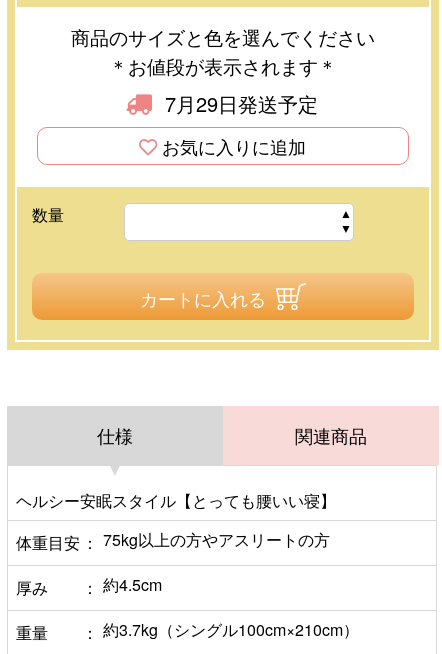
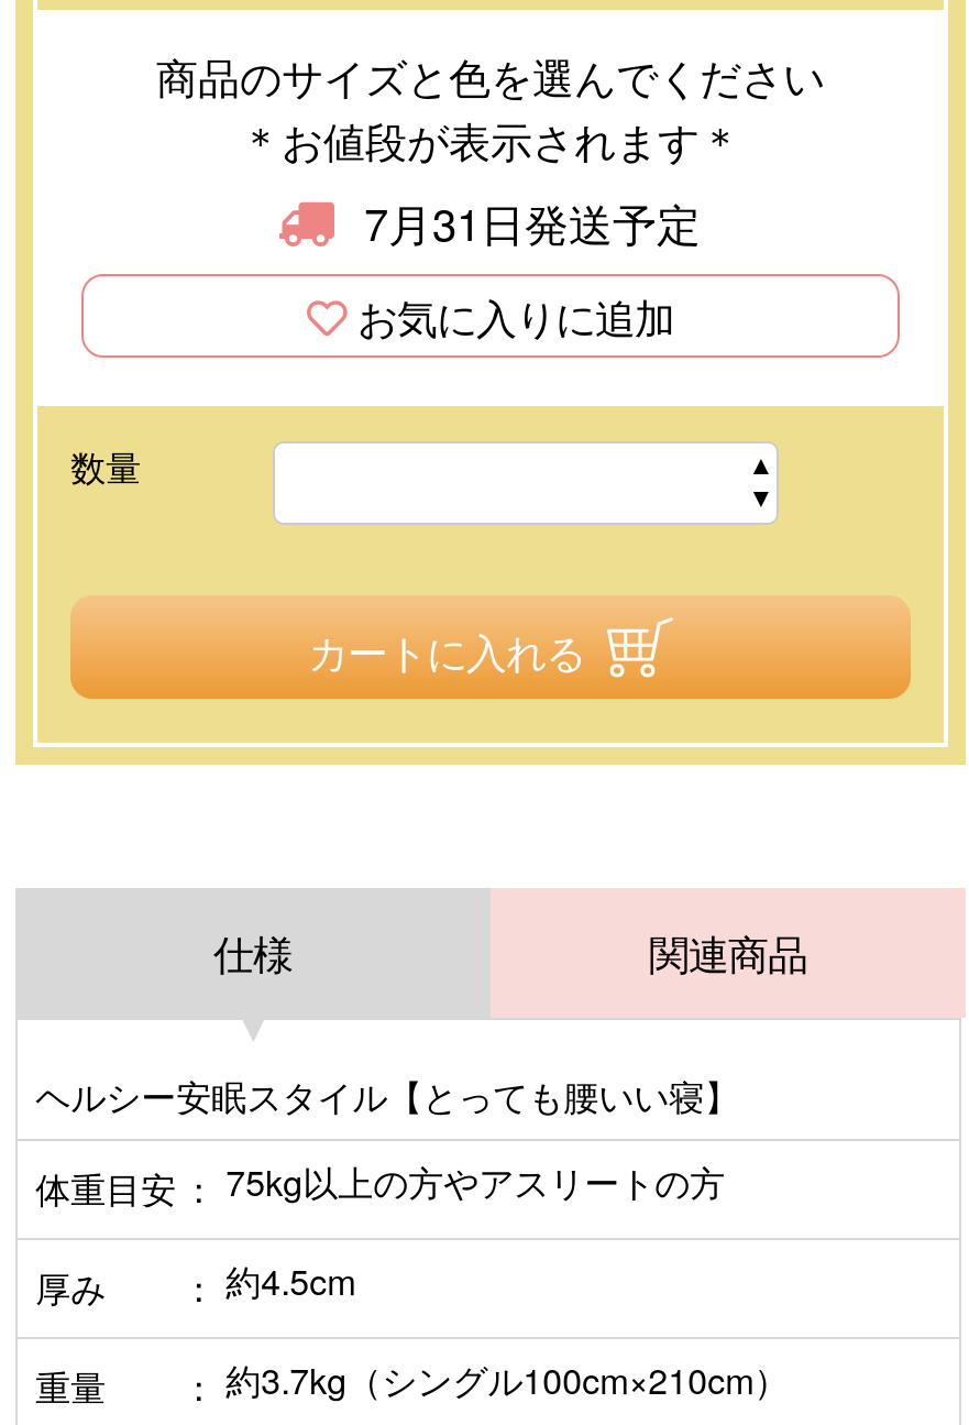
- 7月29日発送予定
+ 7月31日発送予定
